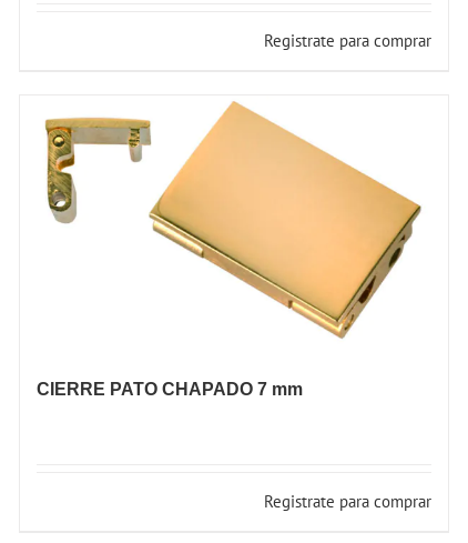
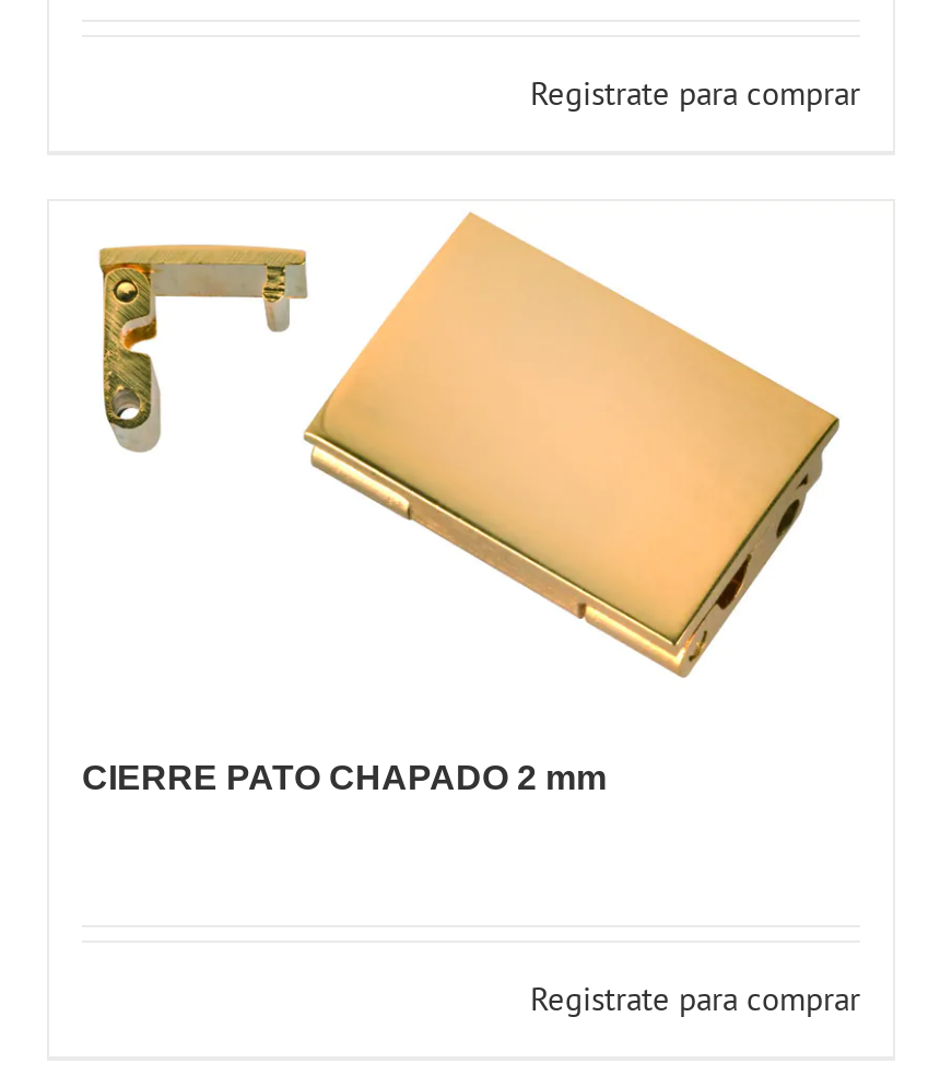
- CIERRE PATO CHAPADO 7 mm
+ CIERRE PATO CHAPADO 2 mm
